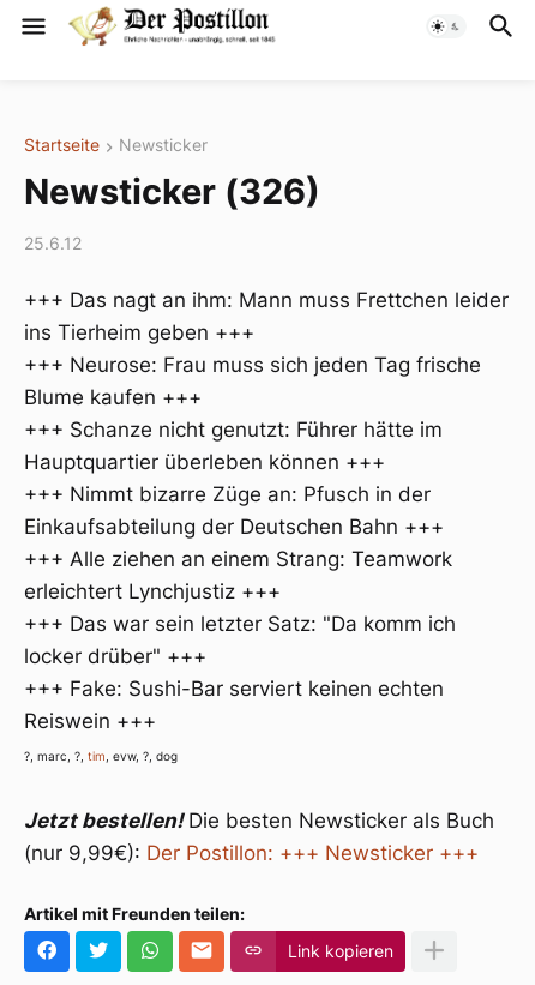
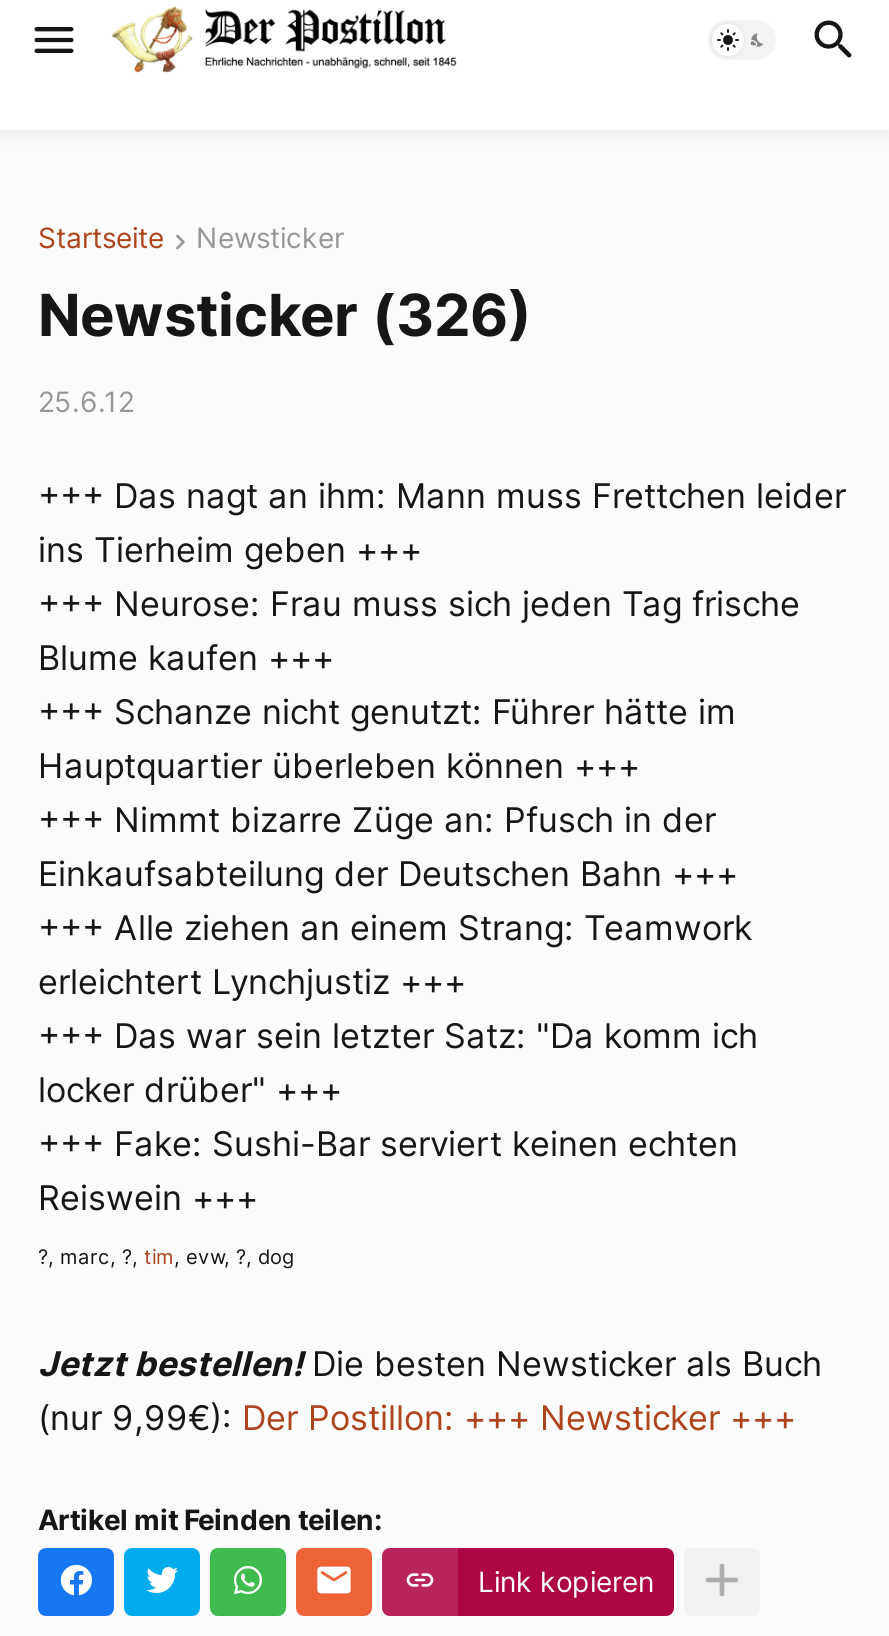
- Artikel mit Freunden teilen:
+ Artikel mit Feinden teilen:
